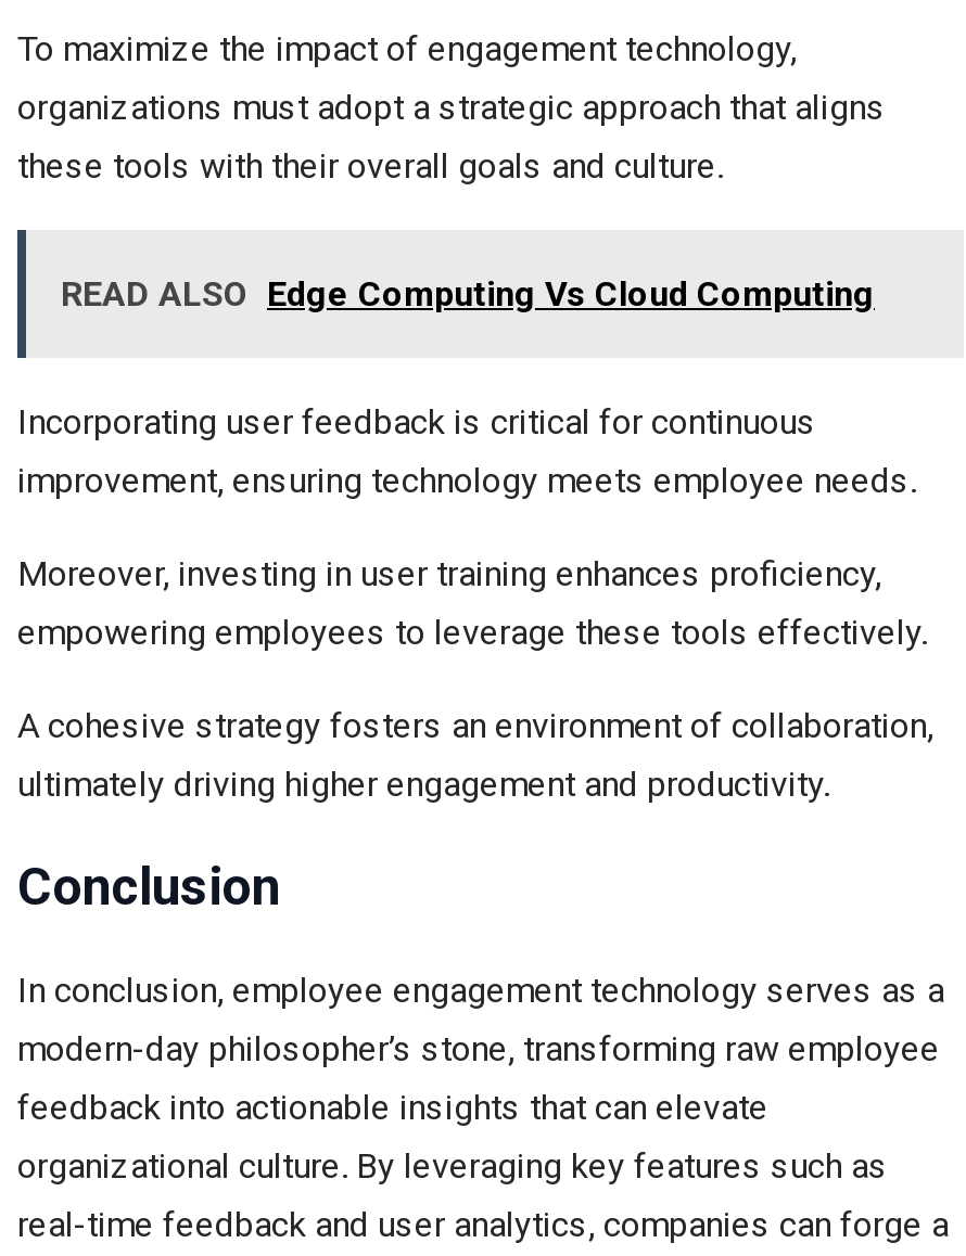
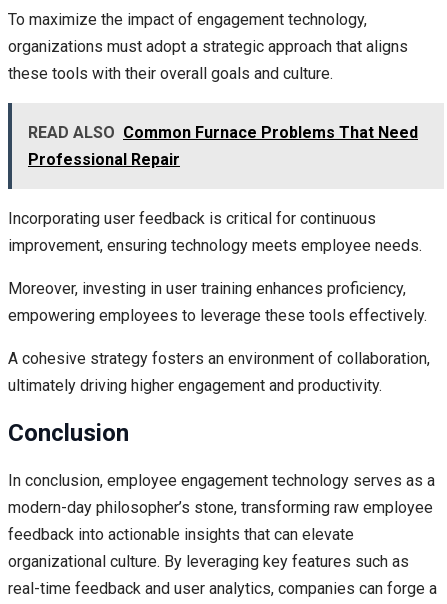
- READ ALSO Edge Computing Vs Cloud Computing
+ READ ALSO Common Furnace Problems That Need
+ Professional Repair
